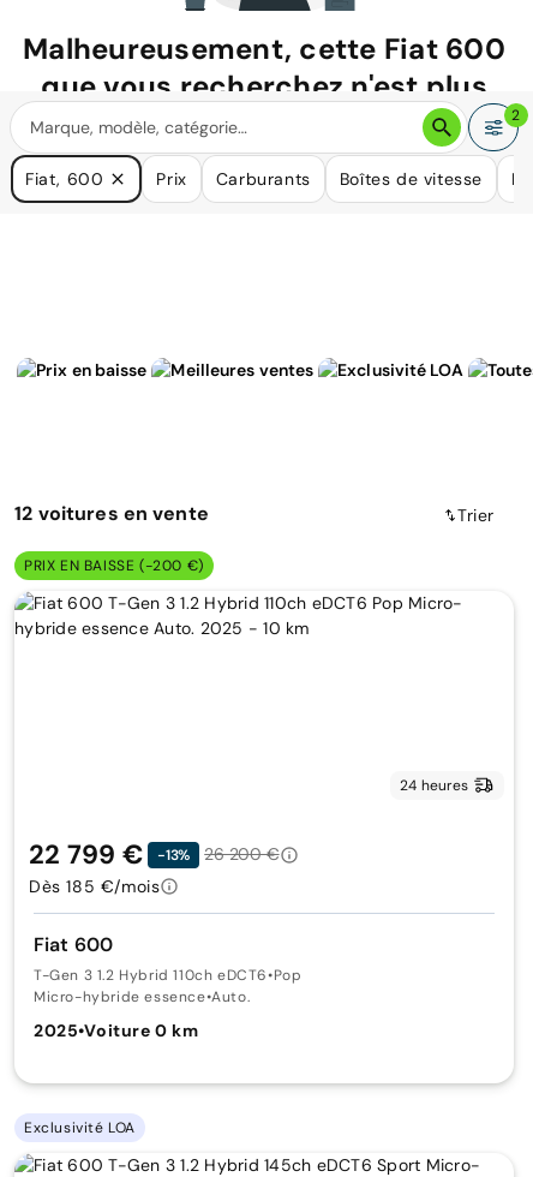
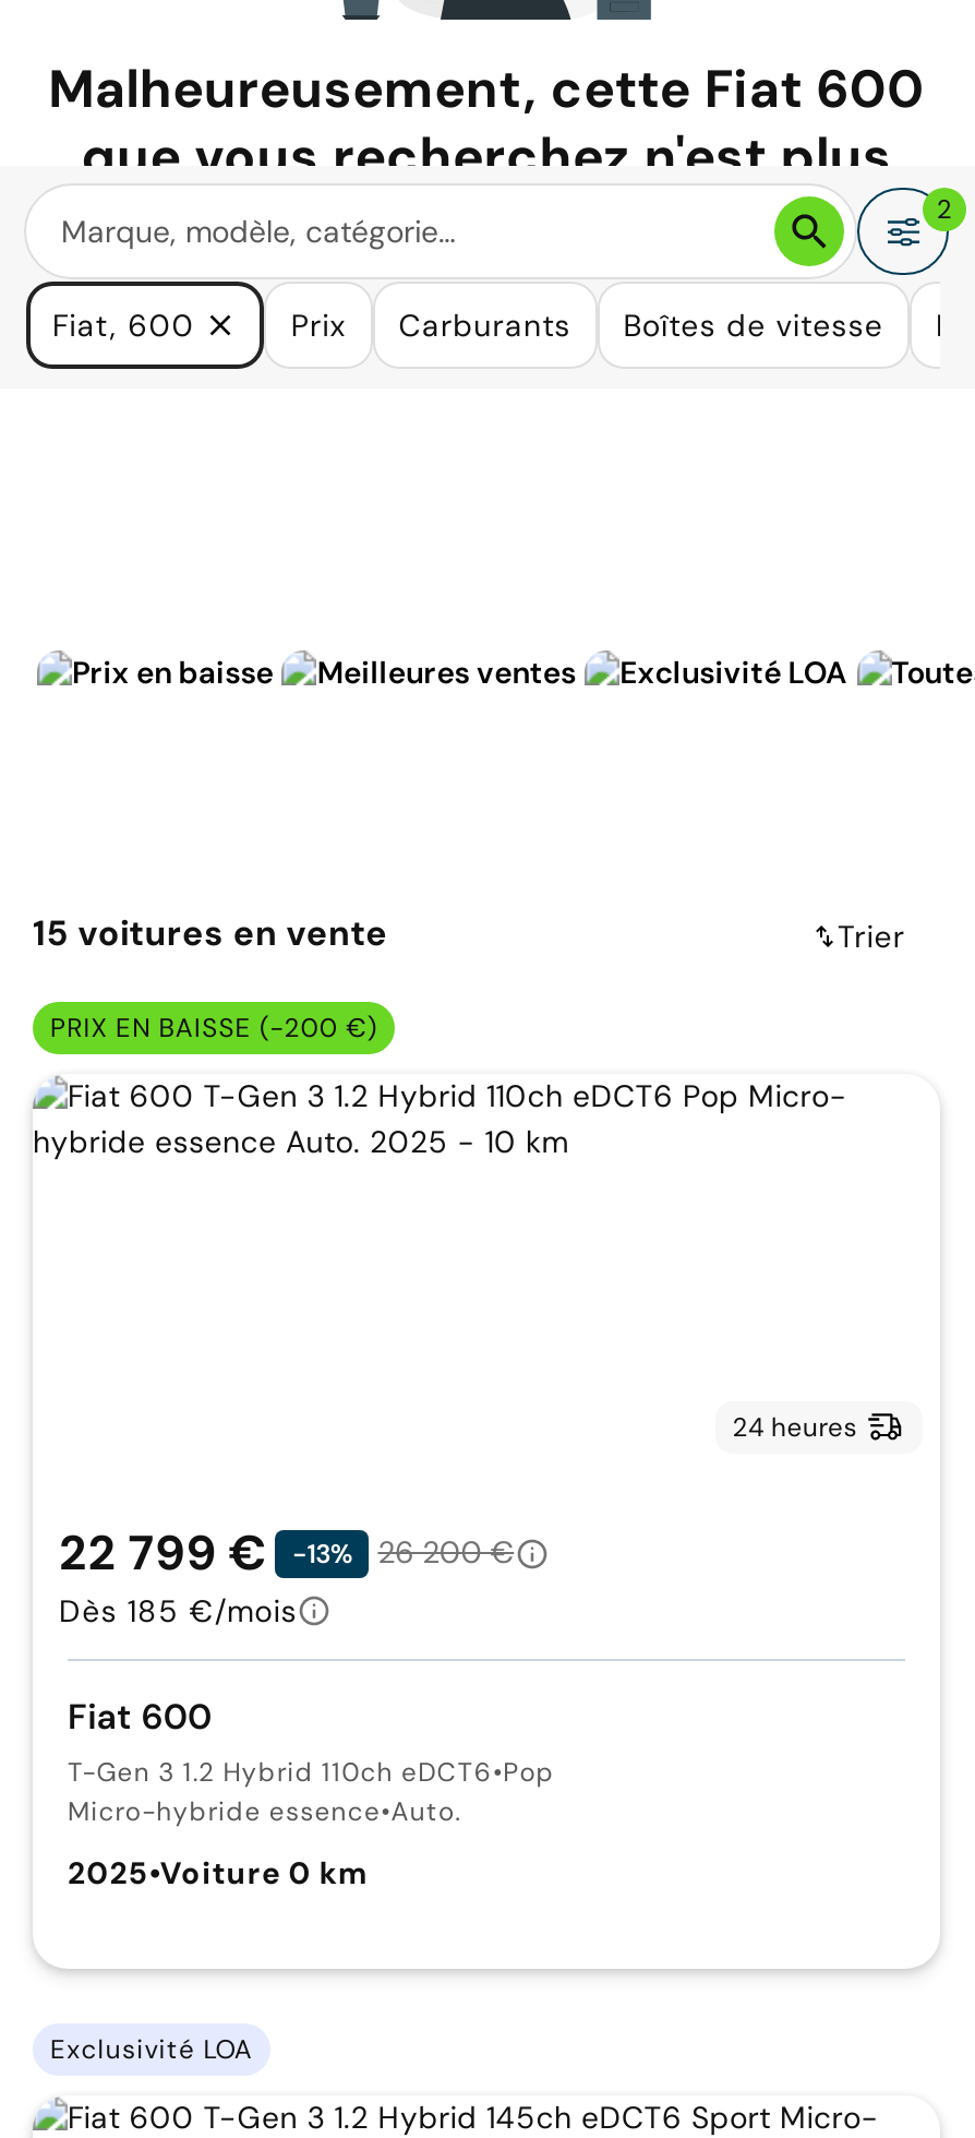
- 12 voitures en vente
+ 15 voitures en vente
